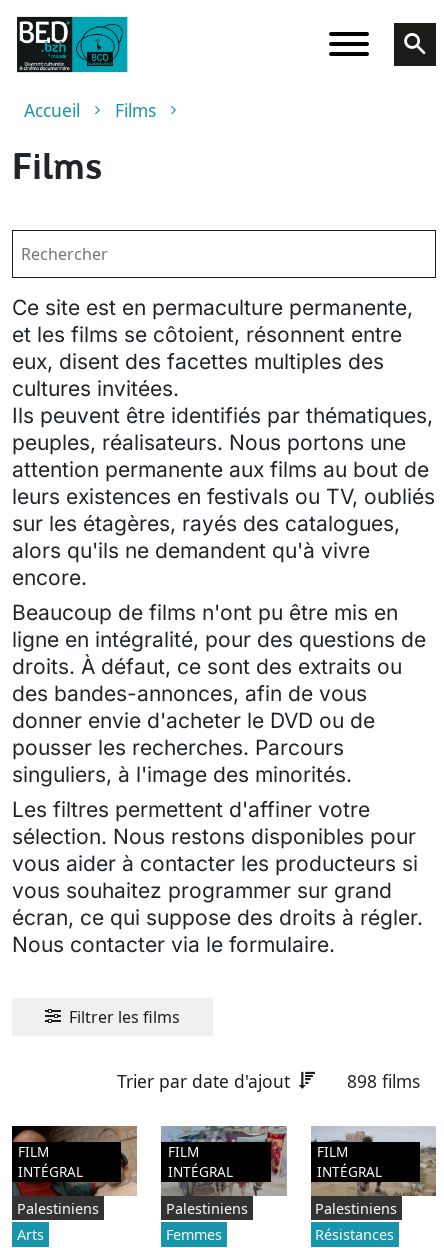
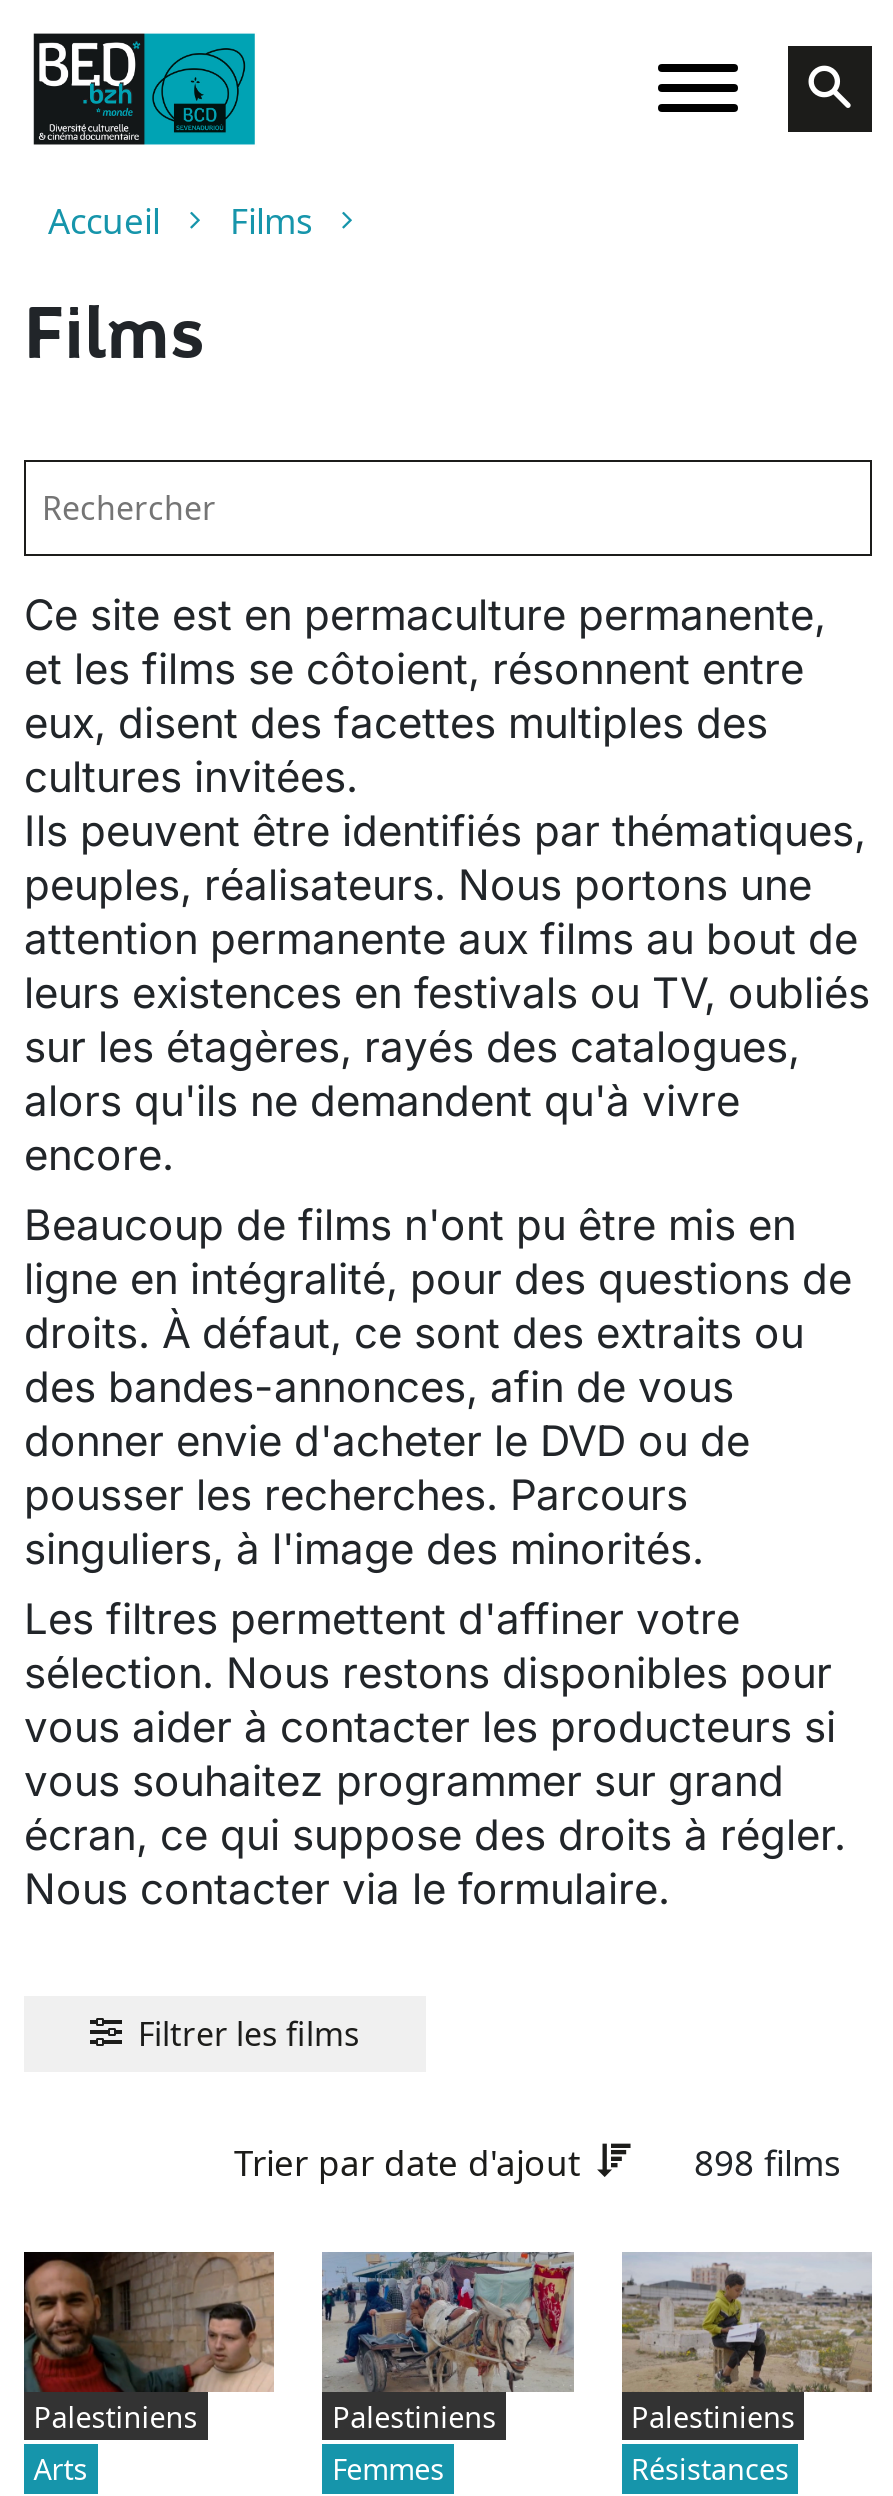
- FILM
- INTÉGRAL

- [image]
+ [image]

- FILM
- INTÉGRAL

- [image]
+ [image]

- FILM
- INTÉGRAL

- [image]
+ [image]
